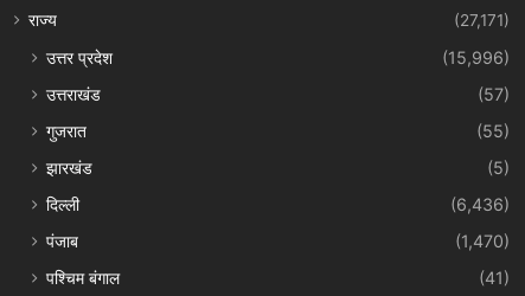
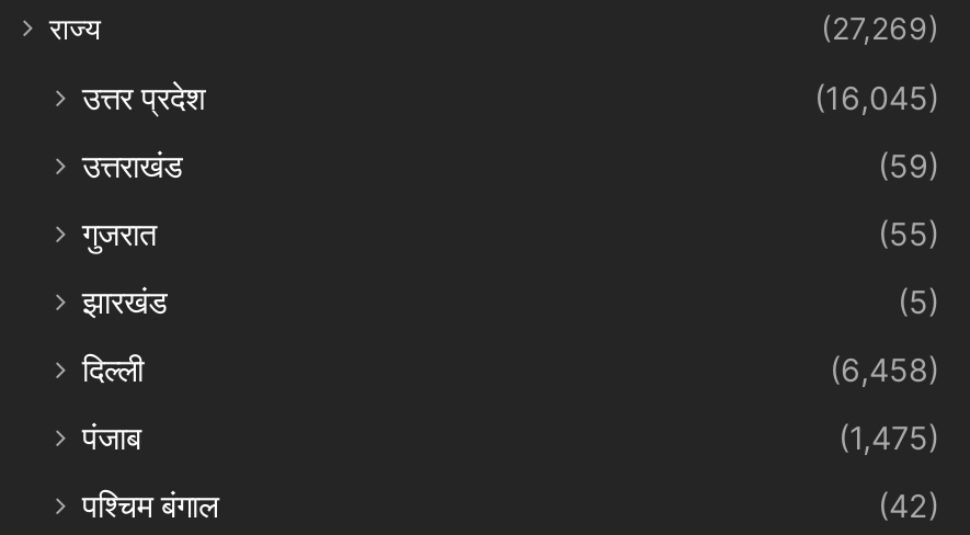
- (27,171)
+ (27,269)

- (15,996)
+ (16,045)

- (57)
+ (59)

- (6,436)
+ (6,458)

- (1,470)
+ (1,475)

- (41)
+ (42)
